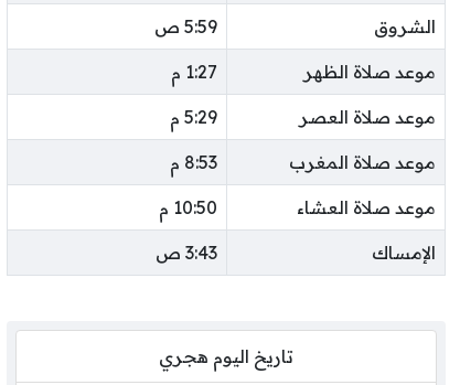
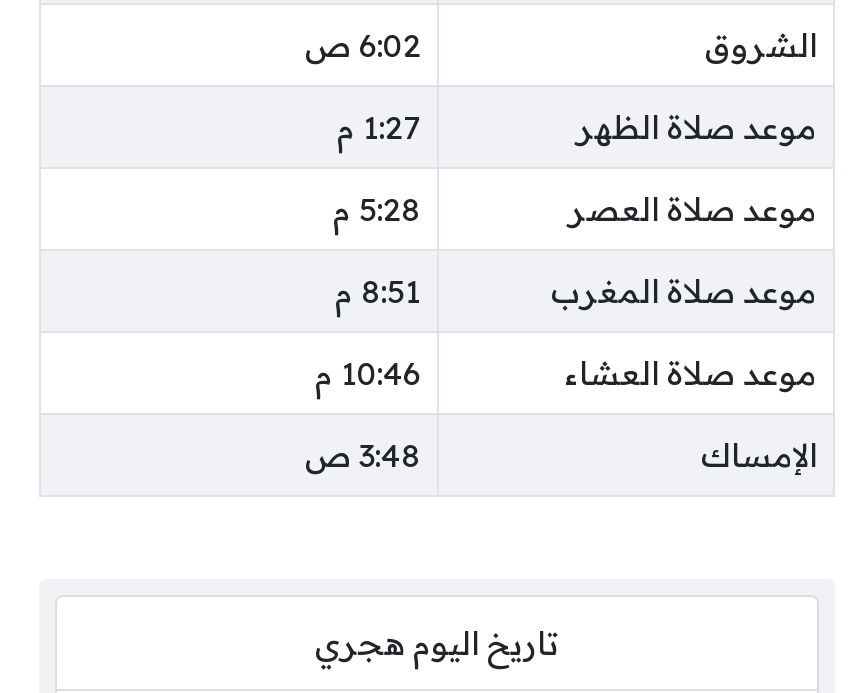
- 5:59 ص
+ 6:02 ص

- 5:29 م
+ 5:28 م

- 8:53 م
+ 8:51 م

- 10:50 م
+ 10:46 م

- 3:43 ص
+ 3:48 ص
